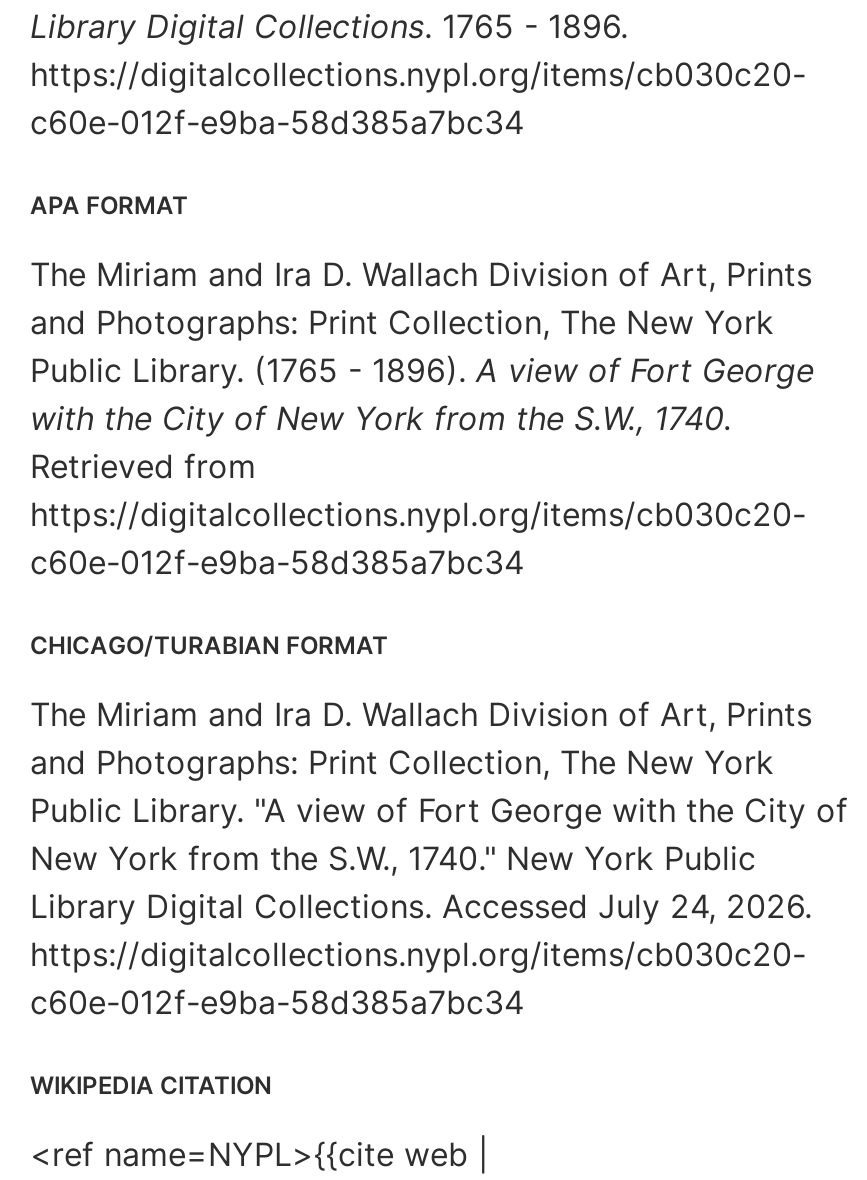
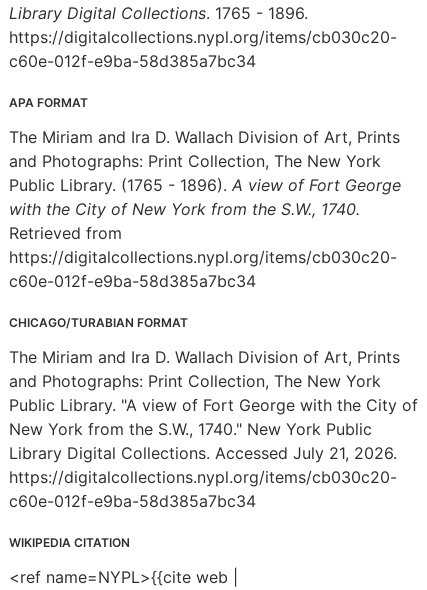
- Library Digital Collections. Accessed July 24, 2026.
+ Library Digital Collections. Accessed July 21, 2026.
